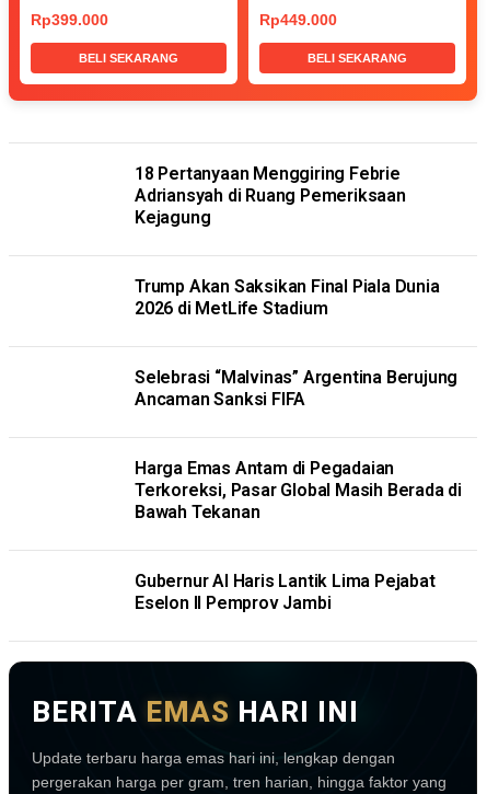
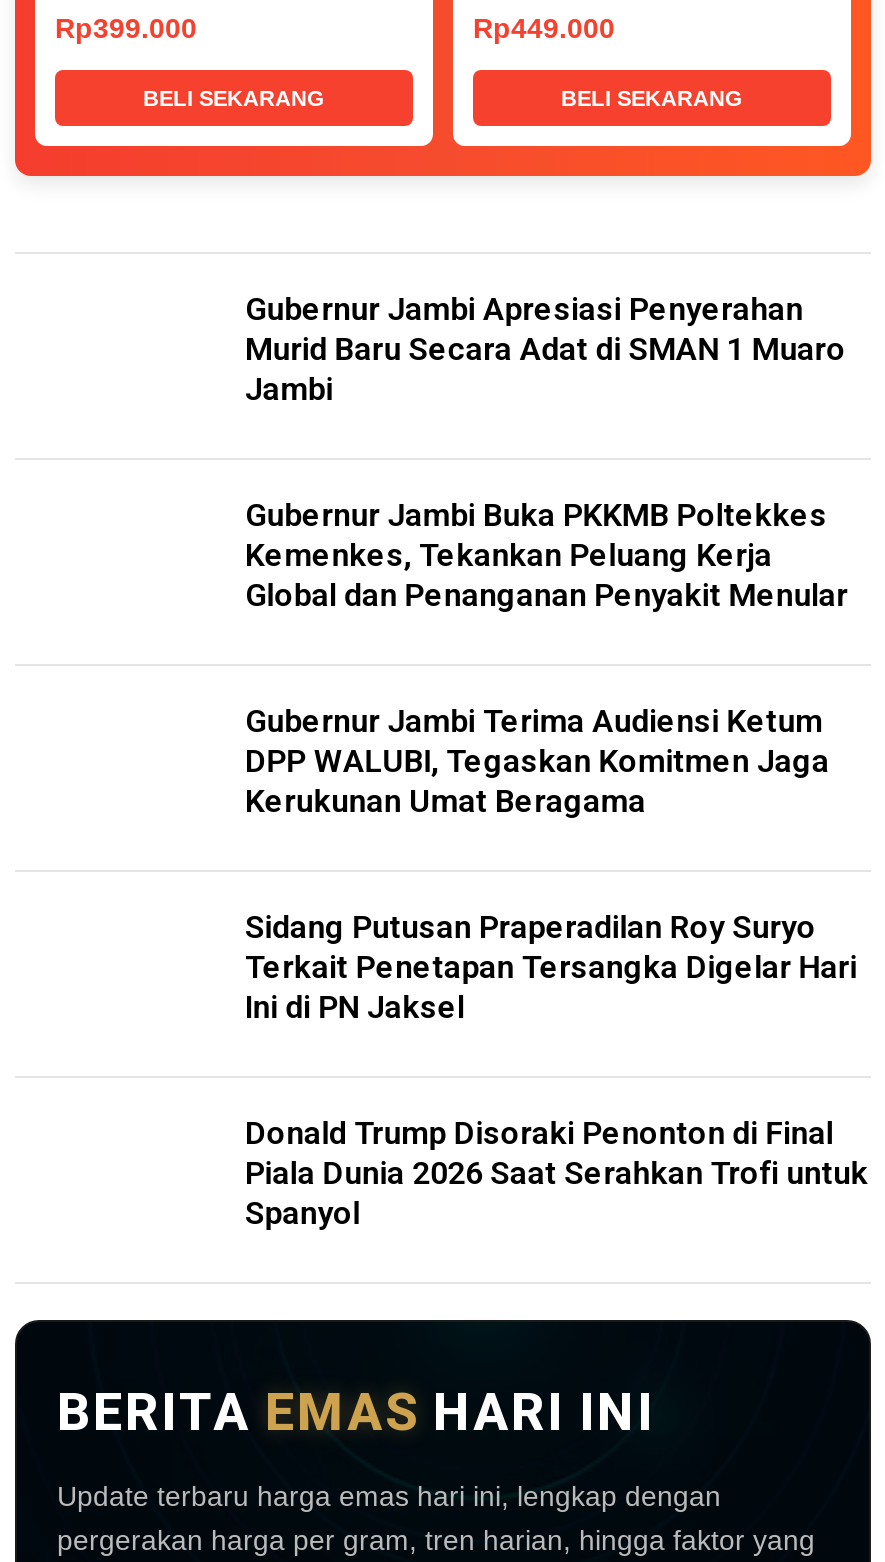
- 18 Pertanyaan Menggiring Febrie
- Adriansyah di Ruang Pemeriksaan
- Kejagung
+ Gubernur Jambi Apresiasi Penyerahan
+ Murid Baru Secara Adat di SMAN 1 Muaro
+ Jambi

- Trump Akan Saksikan Final Piala Dunia
- 2026 di MetLife Stadium
+ Gubernur Jambi Buka PKKMB Poltekkes
+ Kemenkes, Tekankan Peluang Kerja
+ Global dan Penanganan Penyakit Menular

- Selebrasi “Malvinas” Argentina Berujung
- Ancaman Sanksi FIFA
+ Gubernur Jambi Terima Audiensi Ketum
+ DPP WALUBI, Tegaskan Komitmen Jaga
+ Kerukunan Umat Beragama

- Harga Emas Antam di Pegadaian
- Terkoreksi, Pasar Global Masih Berada di
- Bawah Tekanan
+ Sidang Putusan Praperadilan Roy Suryo
+ Terkait Penetapan Tersangka Digelar Hari
+ Ini di PN Jaksel

- Gubernur Al Haris Lantik Lima Pejabat
- Eselon II Pemprov Jambi
+ Donald Trump Disoraki Penonton di Final
+ Piala Dunia 2026 Saat Serahkan Trofi untuk
+ Spanyol
